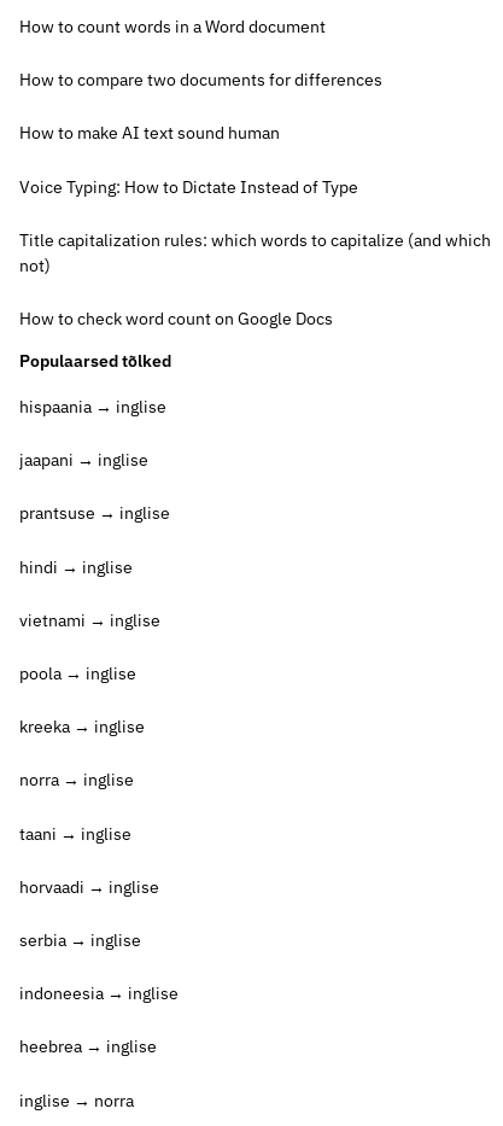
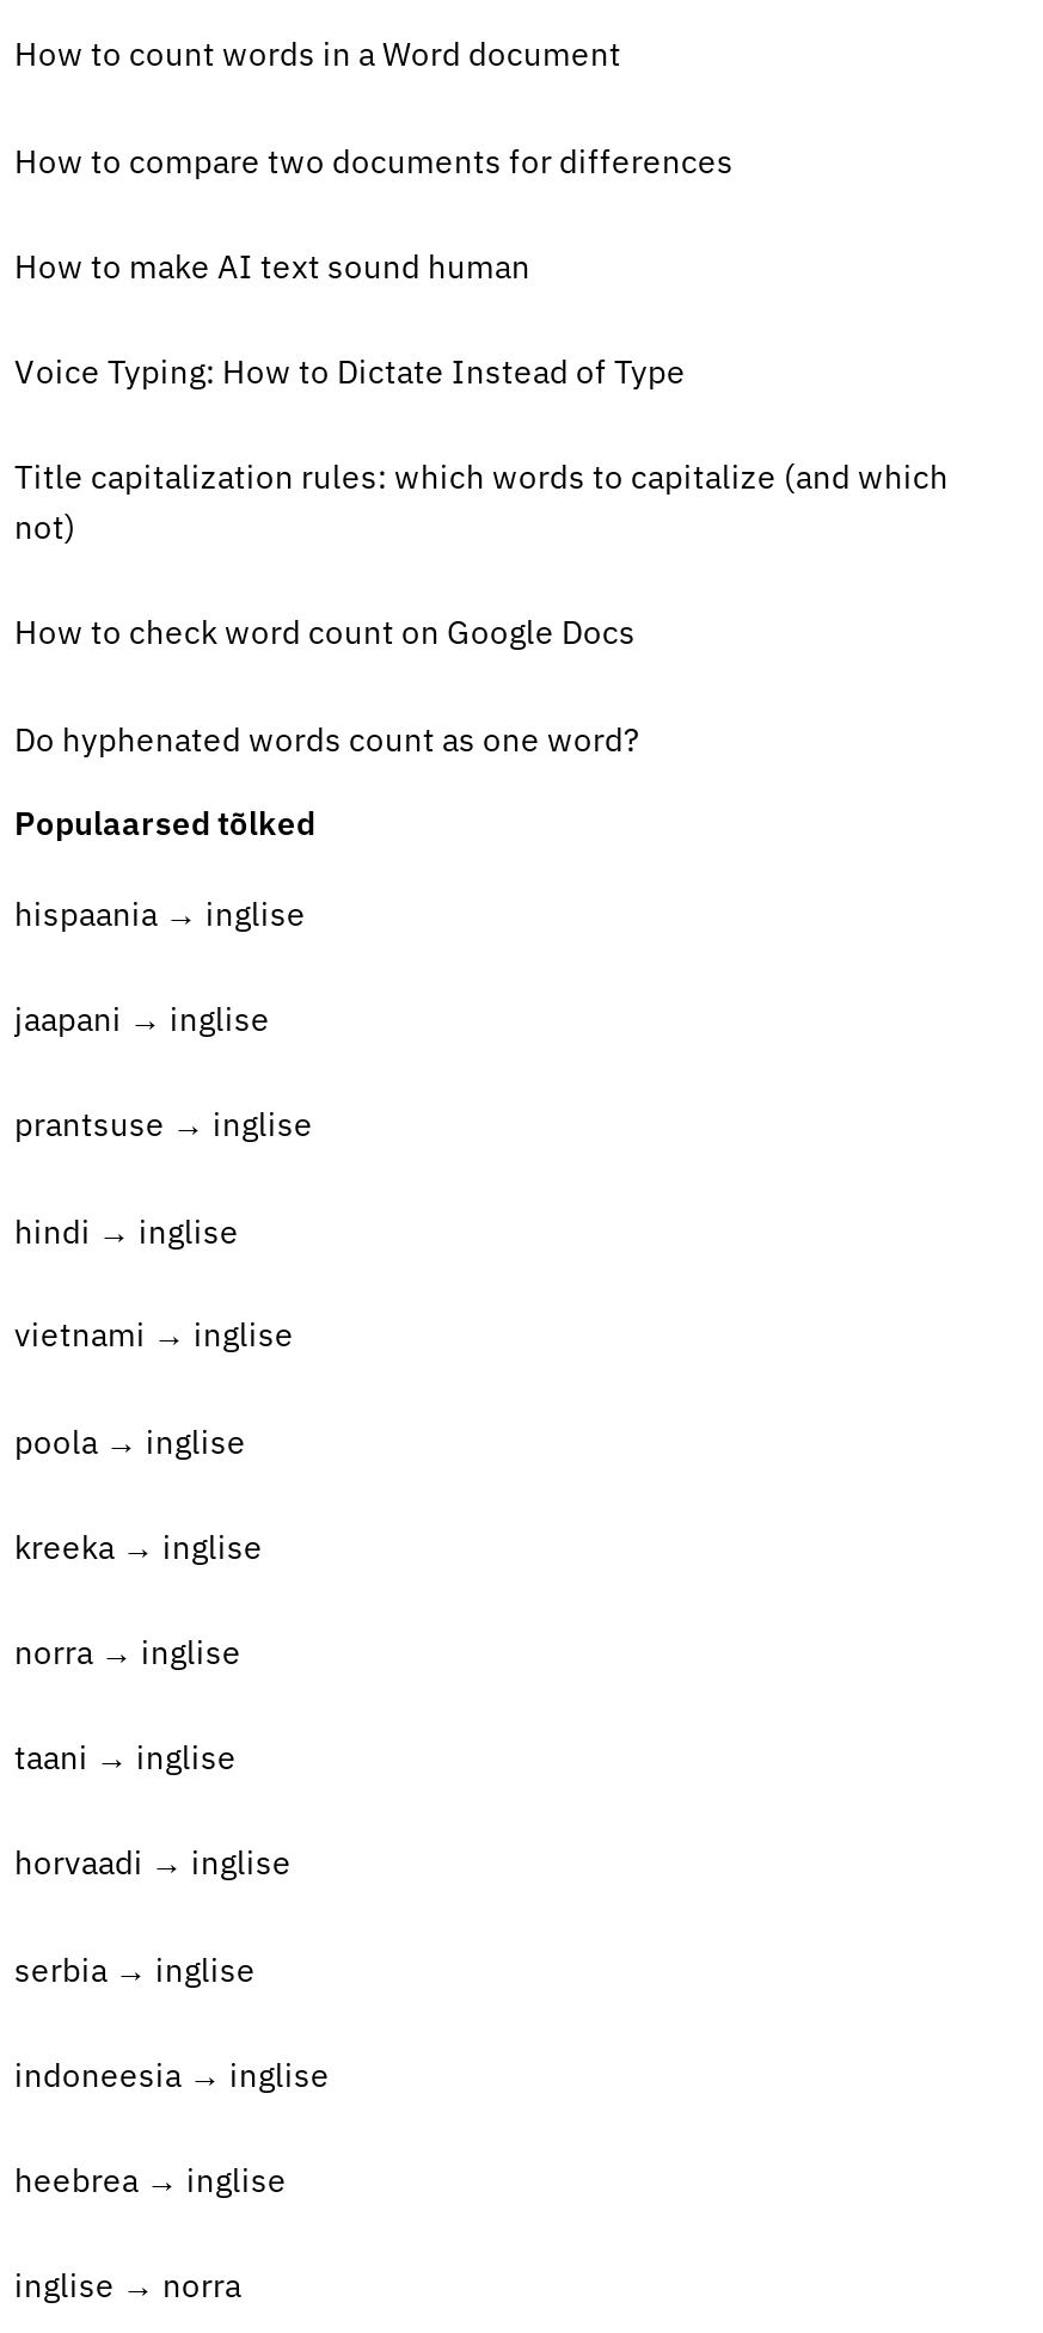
+ Do hyphenated words count as one word?
